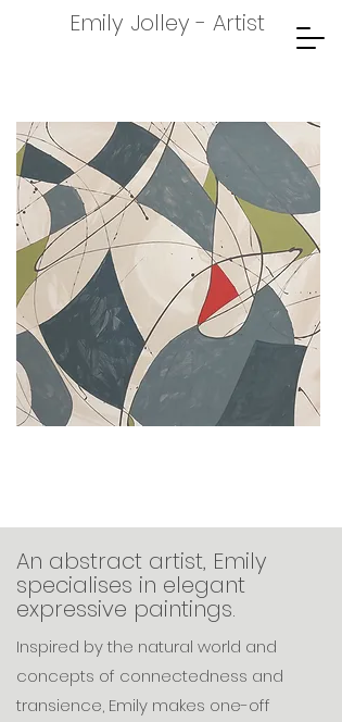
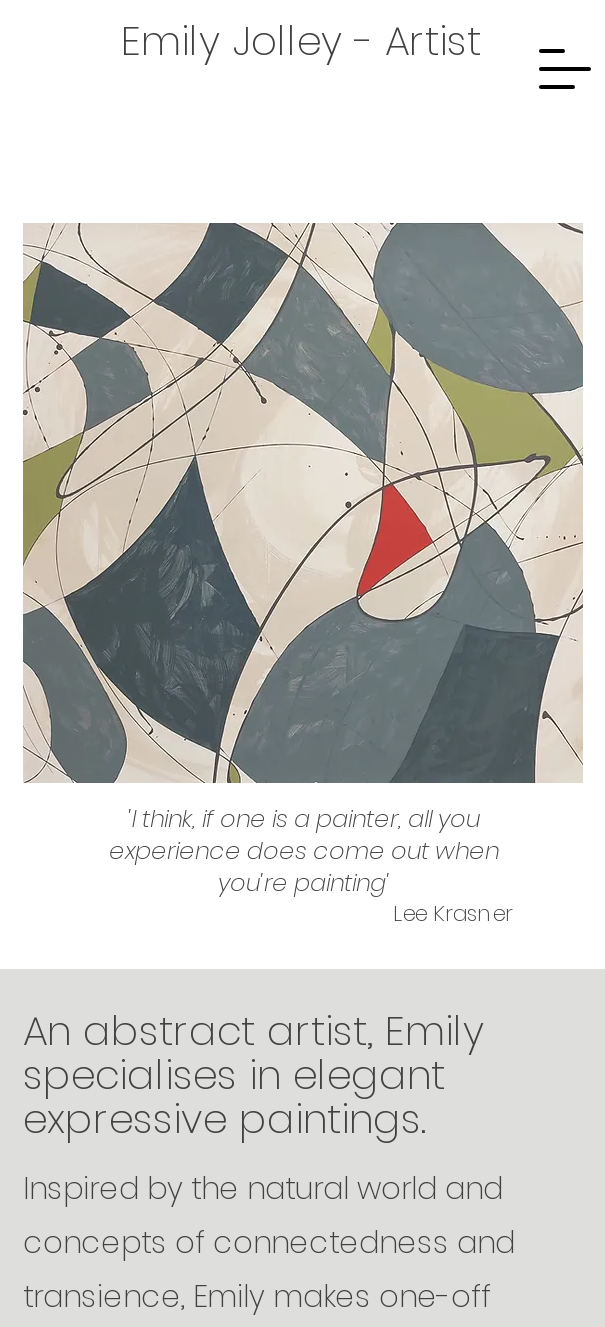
+ 'I think, if one is a painter, all you
+ experience does come out when
+ you're painting'
+ Lee Krasner
